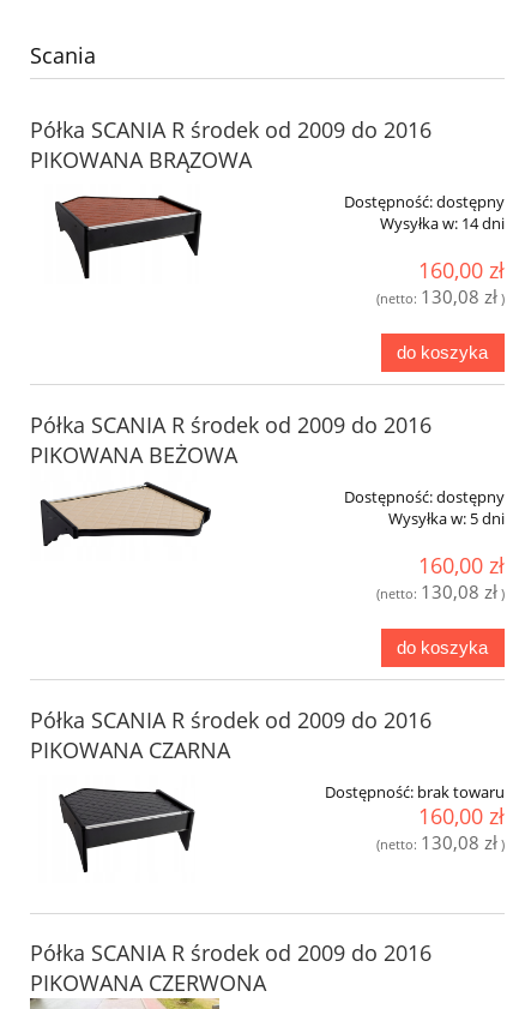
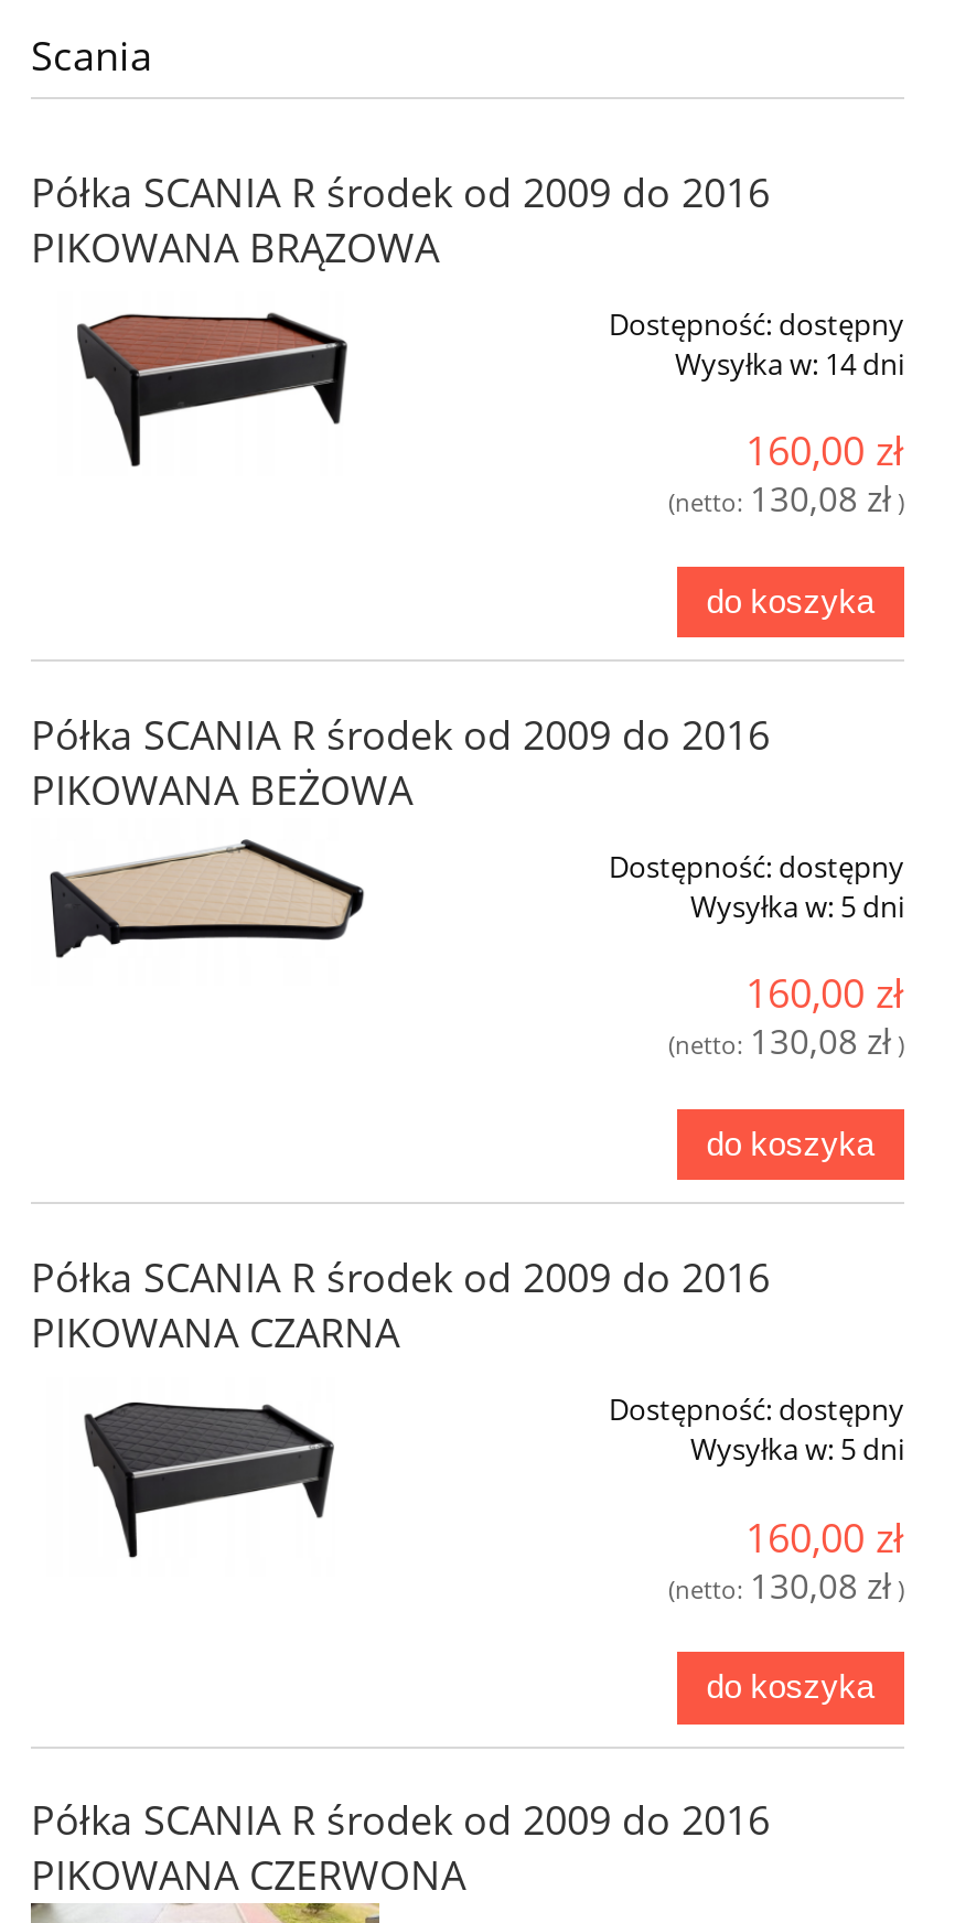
- Dostępność: brak towaru
+ Dostępność: dostępny
+ Wysyłka w: 5 dni

- [image]

+ do koszyka
